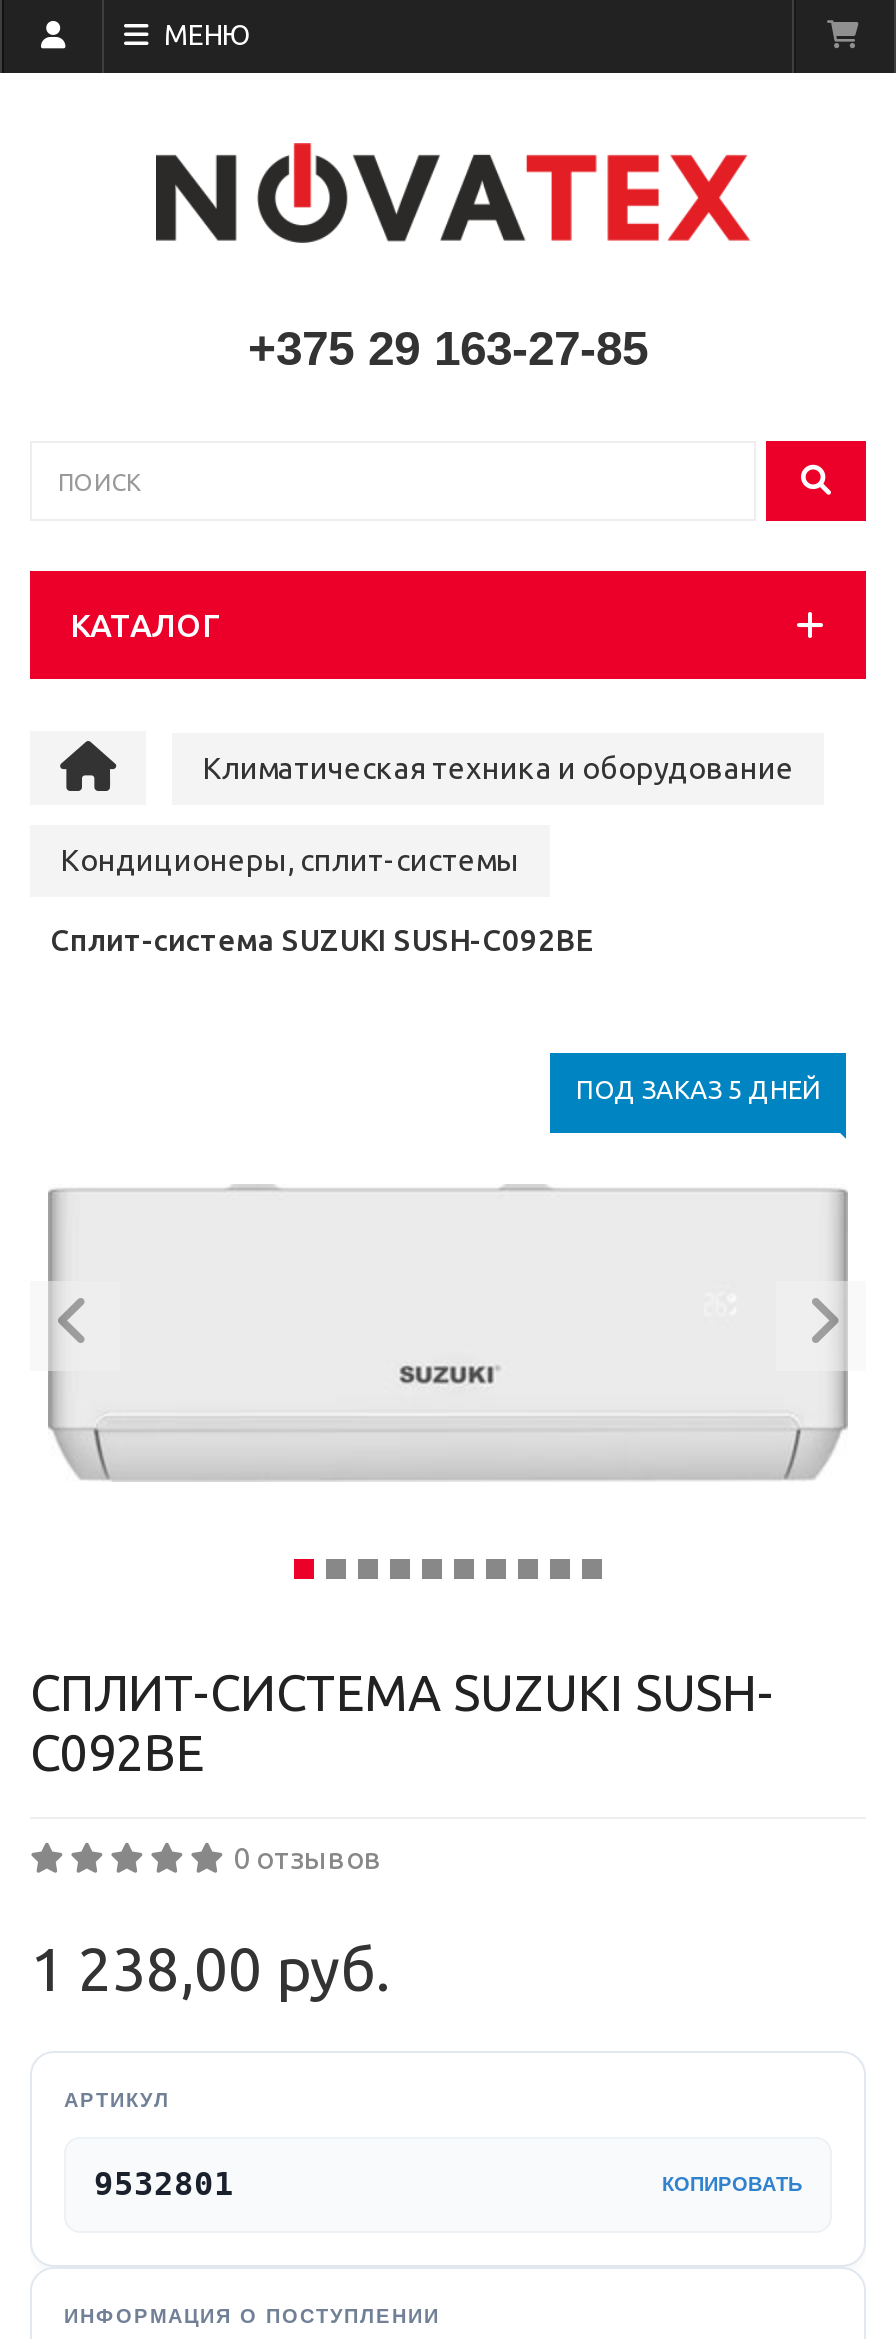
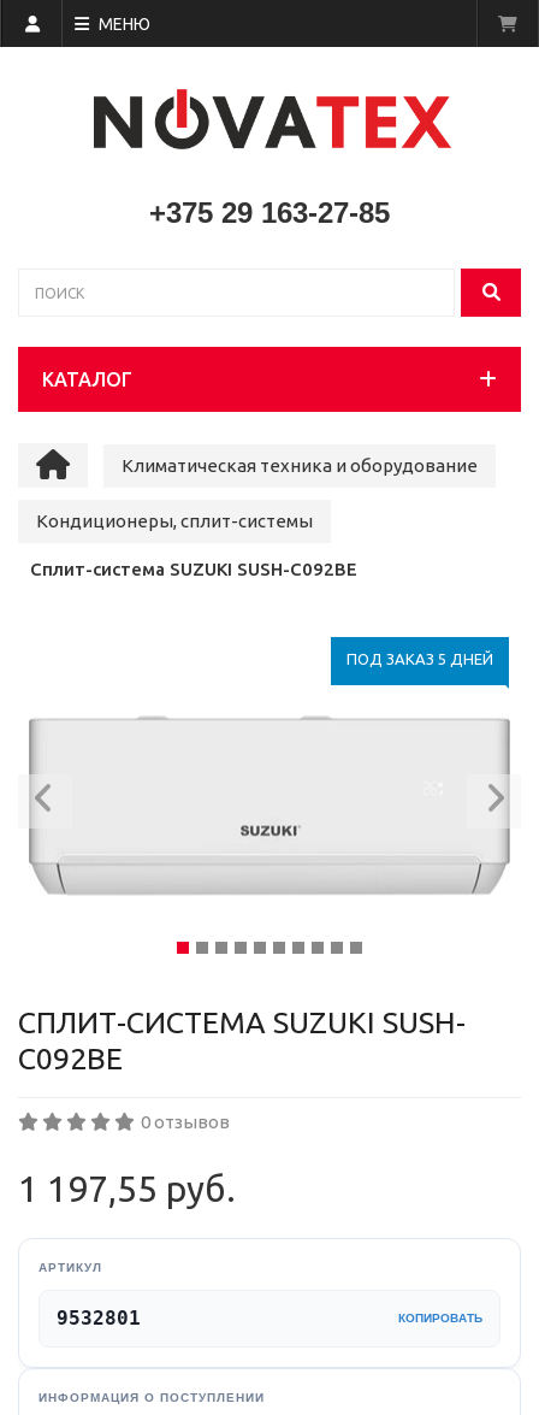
- 1 238,00 руб.
+ 1 197,55 руб.
